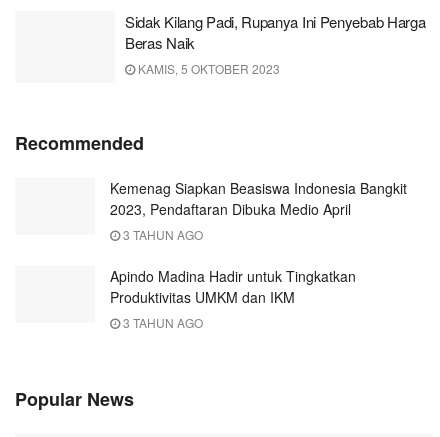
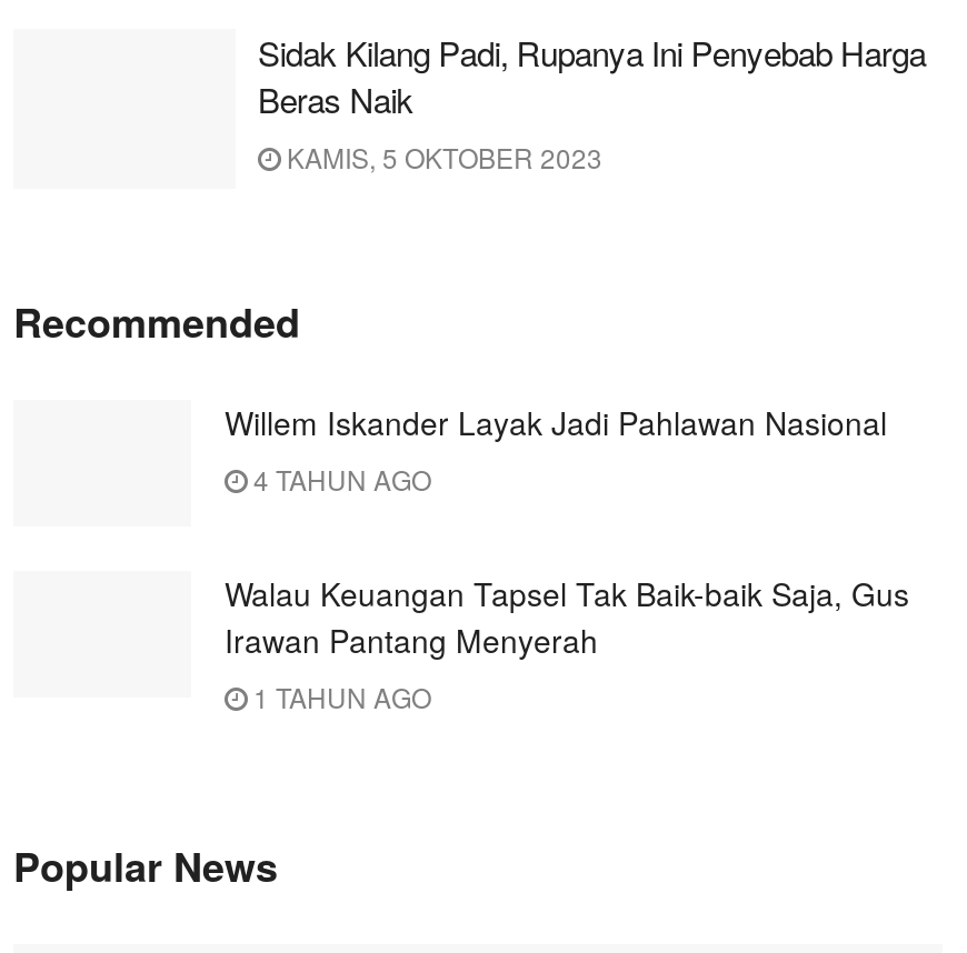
- Kemenag Siapkan Beasiswa Indonesia Bangkit
- 2023, Pendaftaran Dibuka Medio April
- 3 TAHUN AGO
+ Willem Iskander Layak Jadi Pahlawan Nasional
+ 4 TAHUN AGO

- Apindo Madina Hadir untuk Tingkatkan
- Produktivitas UMKM dan IKM
- 3 TAHUN AGO
+ Walau Keuangan Tapsel Tak Baik-baik Saja, Gus
+ Irawan Pantang Menyerah
+ 1 TAHUN AGO
